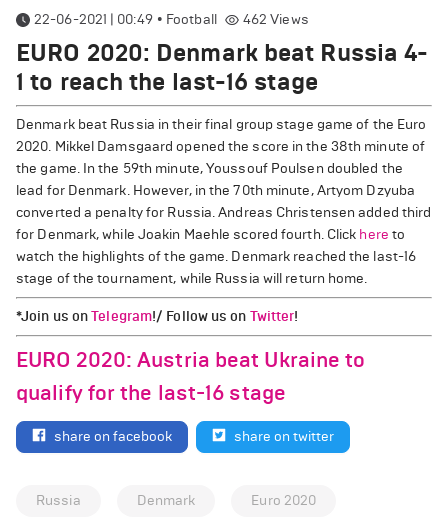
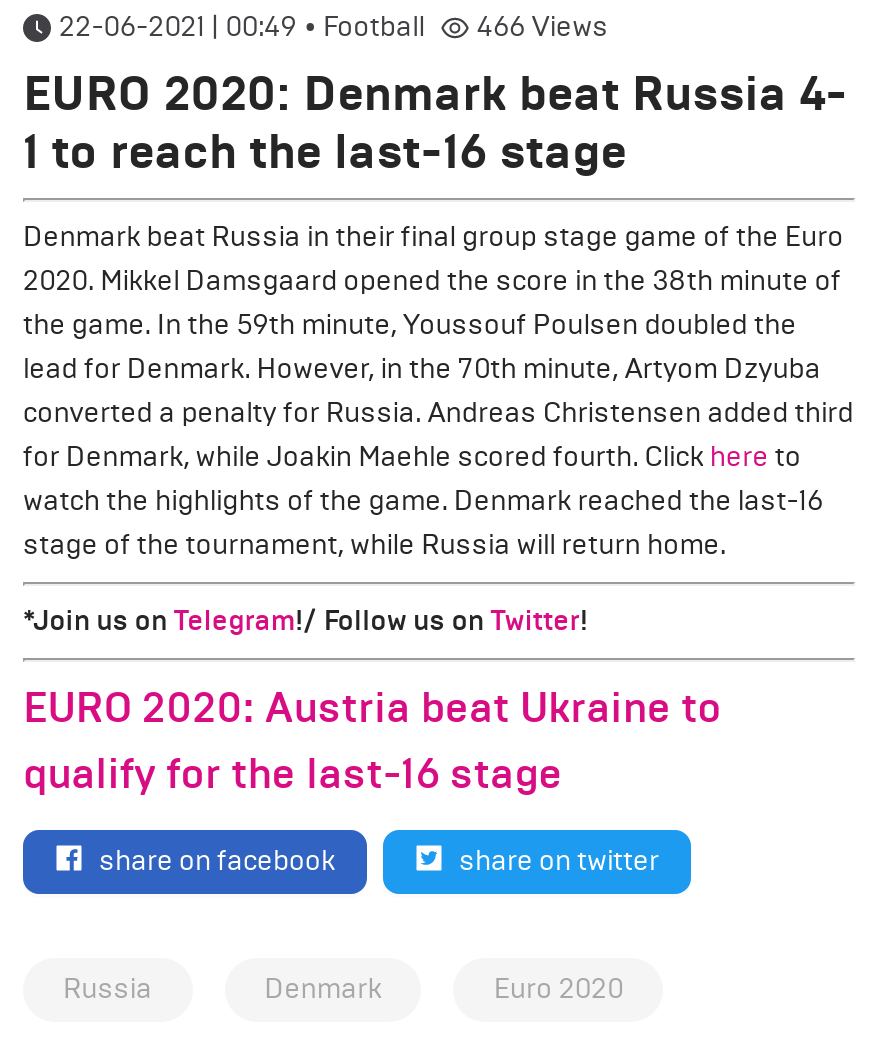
- 462 Views
+ 466 Views
